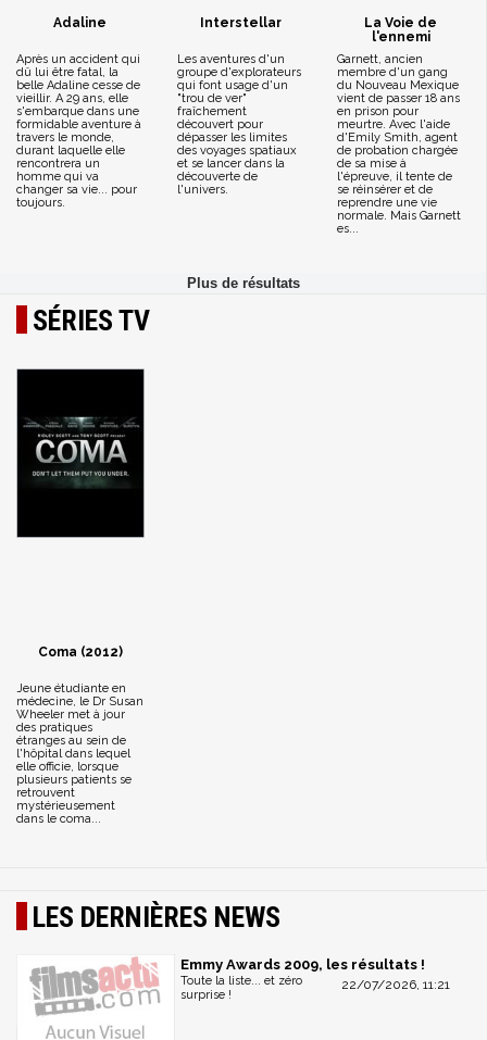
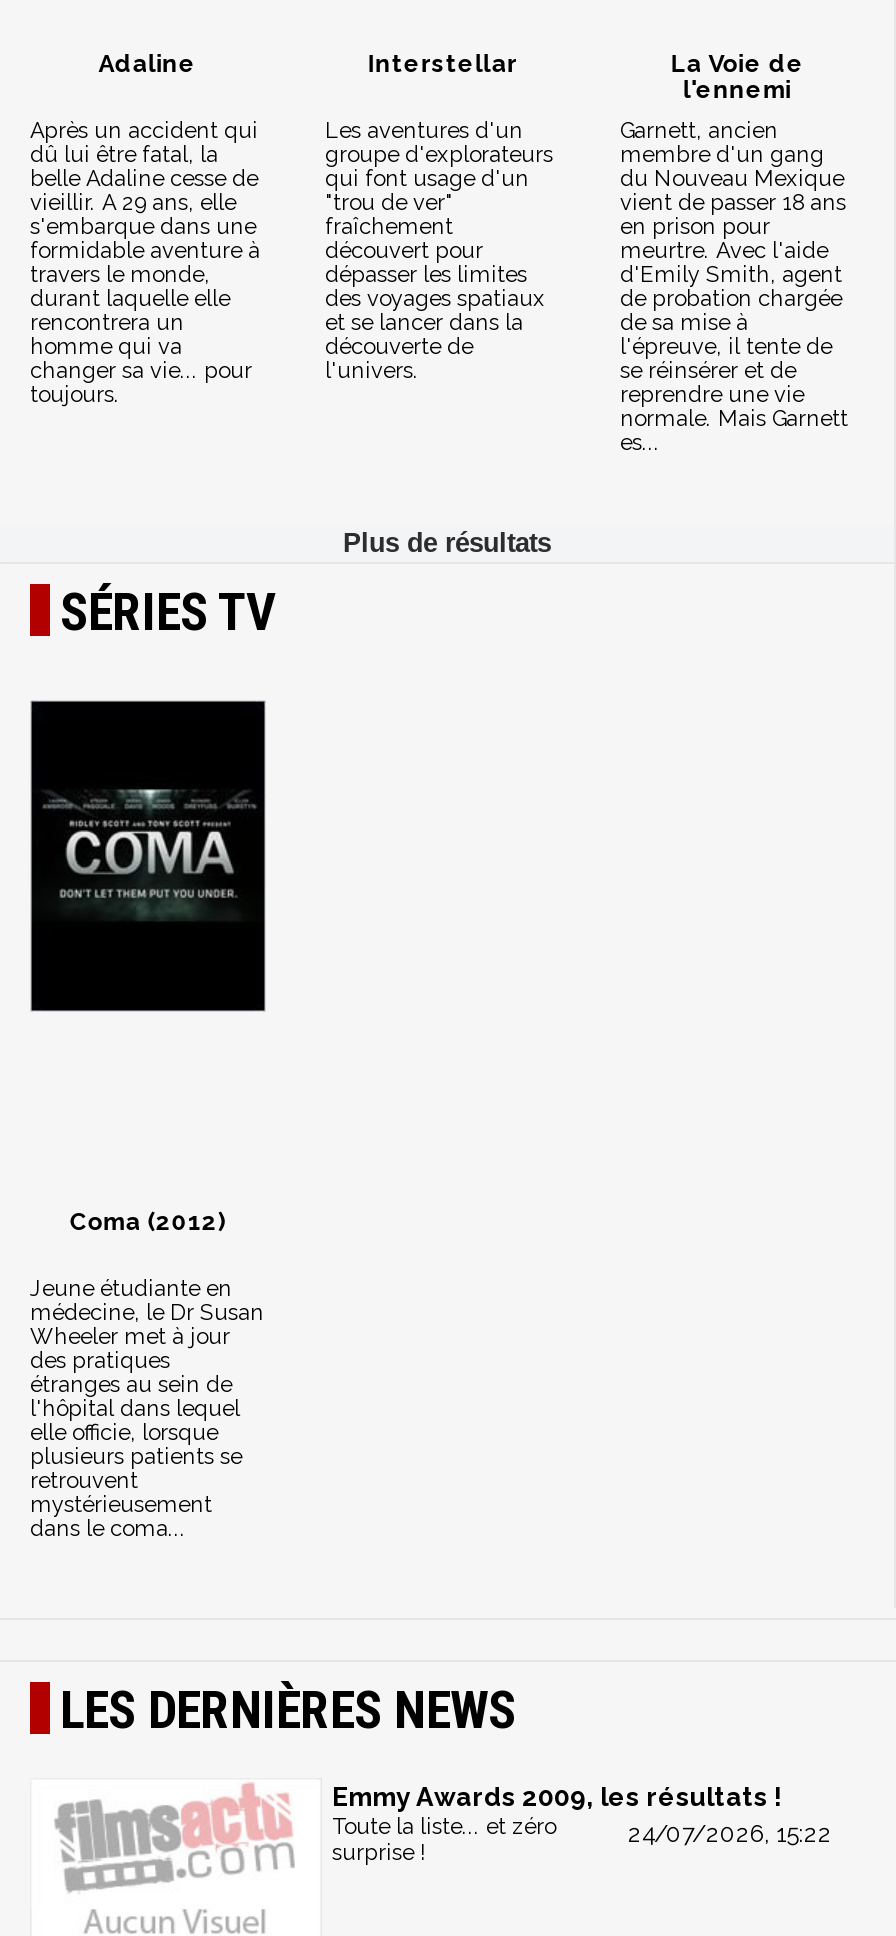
- 22/07/2026, 11:21
+ 24/07/2026, 15:22
